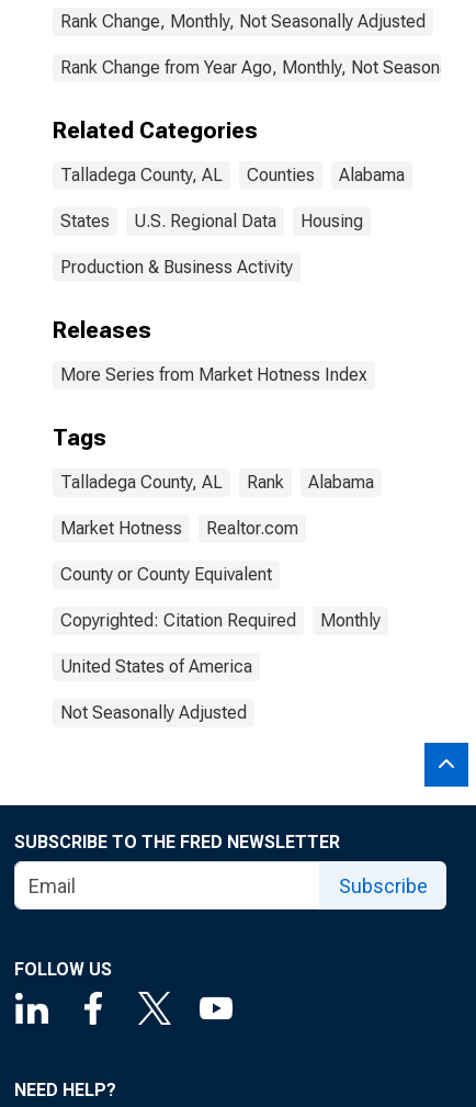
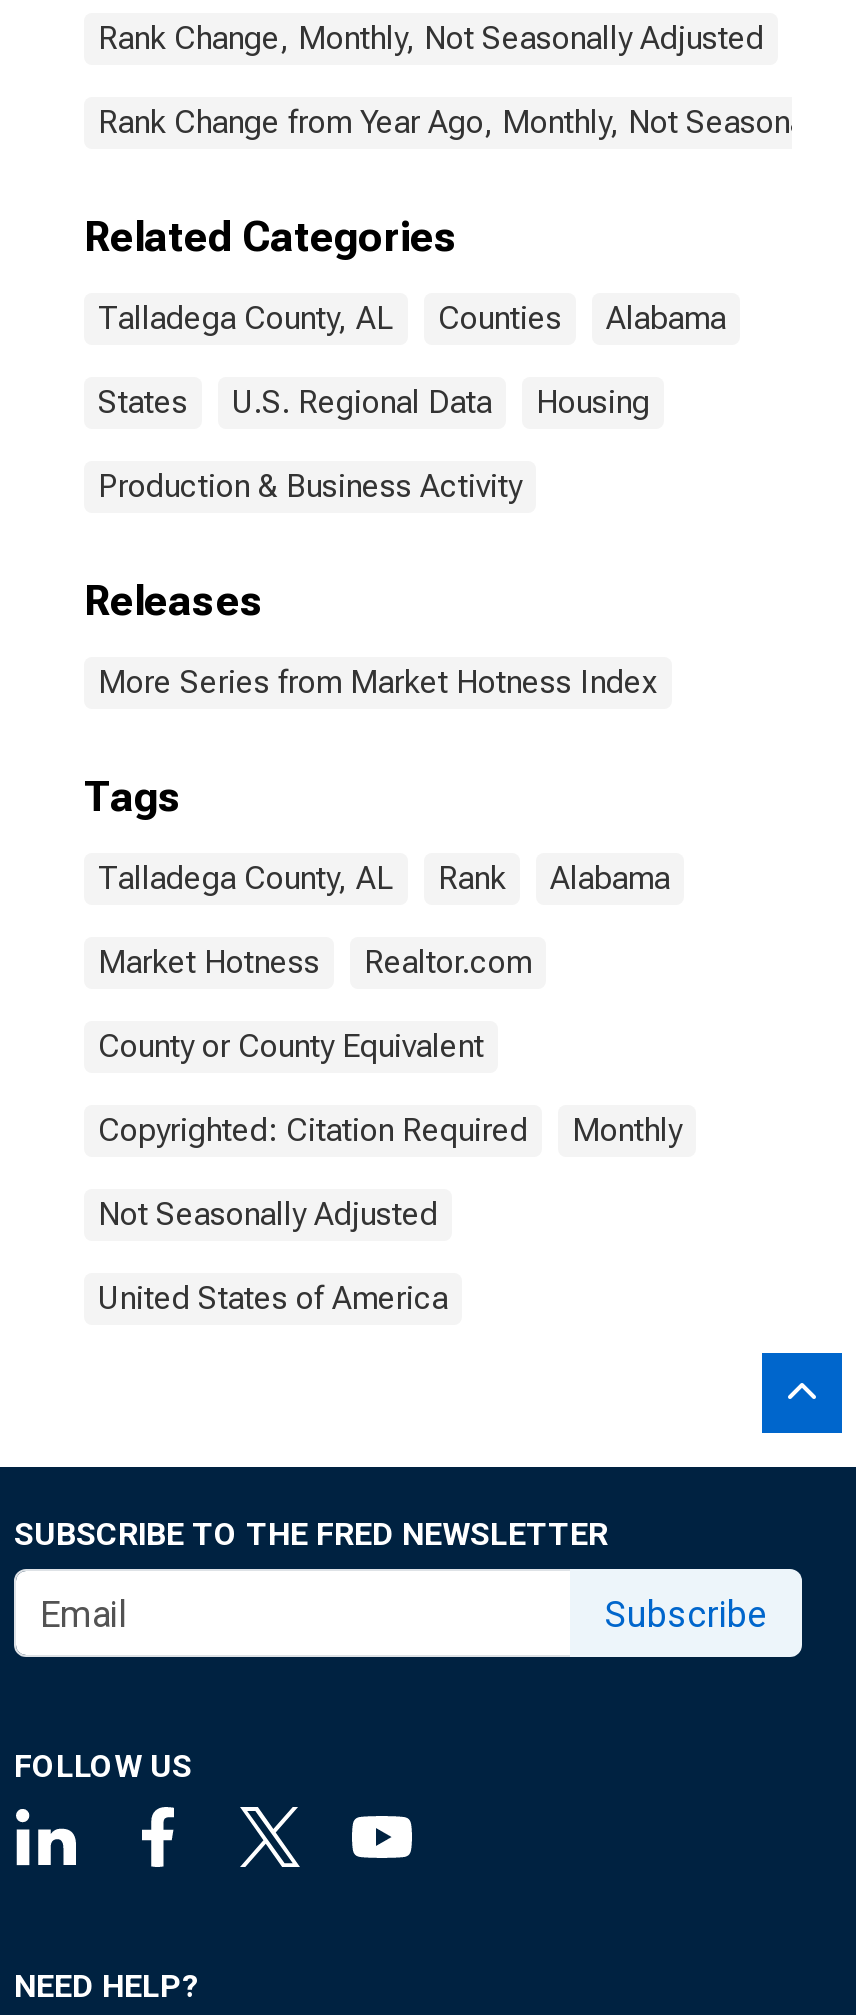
moved down: United States of America

moved up: Not Seasonally Adjusted
